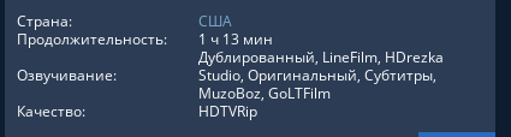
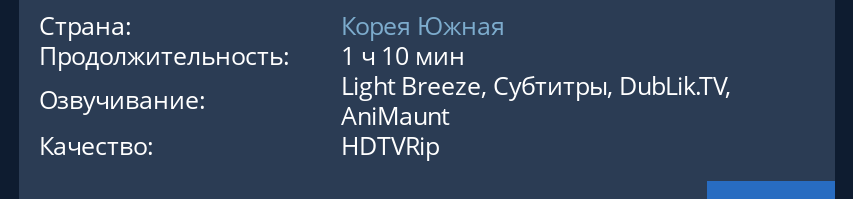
- США
+ Корея Южная

- Продолжительность: 1 ч 13 мин
+ Продолжительность: 1 ч 10 мин

- Дублированный, LineFilm, HDrezka
- Studio, Оригинальный, Субтитры,
- MuzoBoz, GoLTFilm
+ Light Breeze, Субтитры, DubLik.TV,
+ AniMaunt
